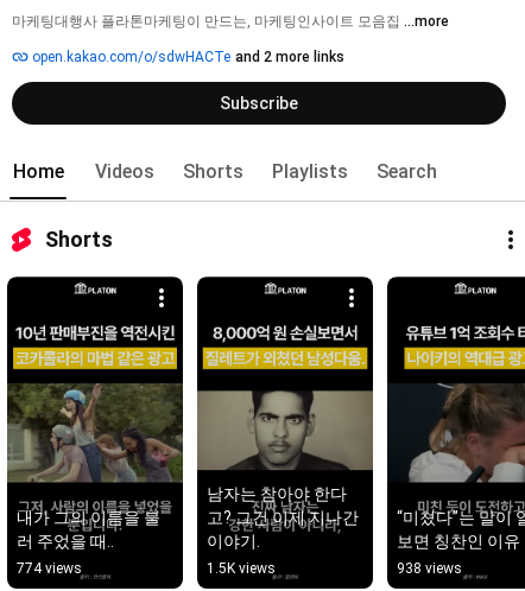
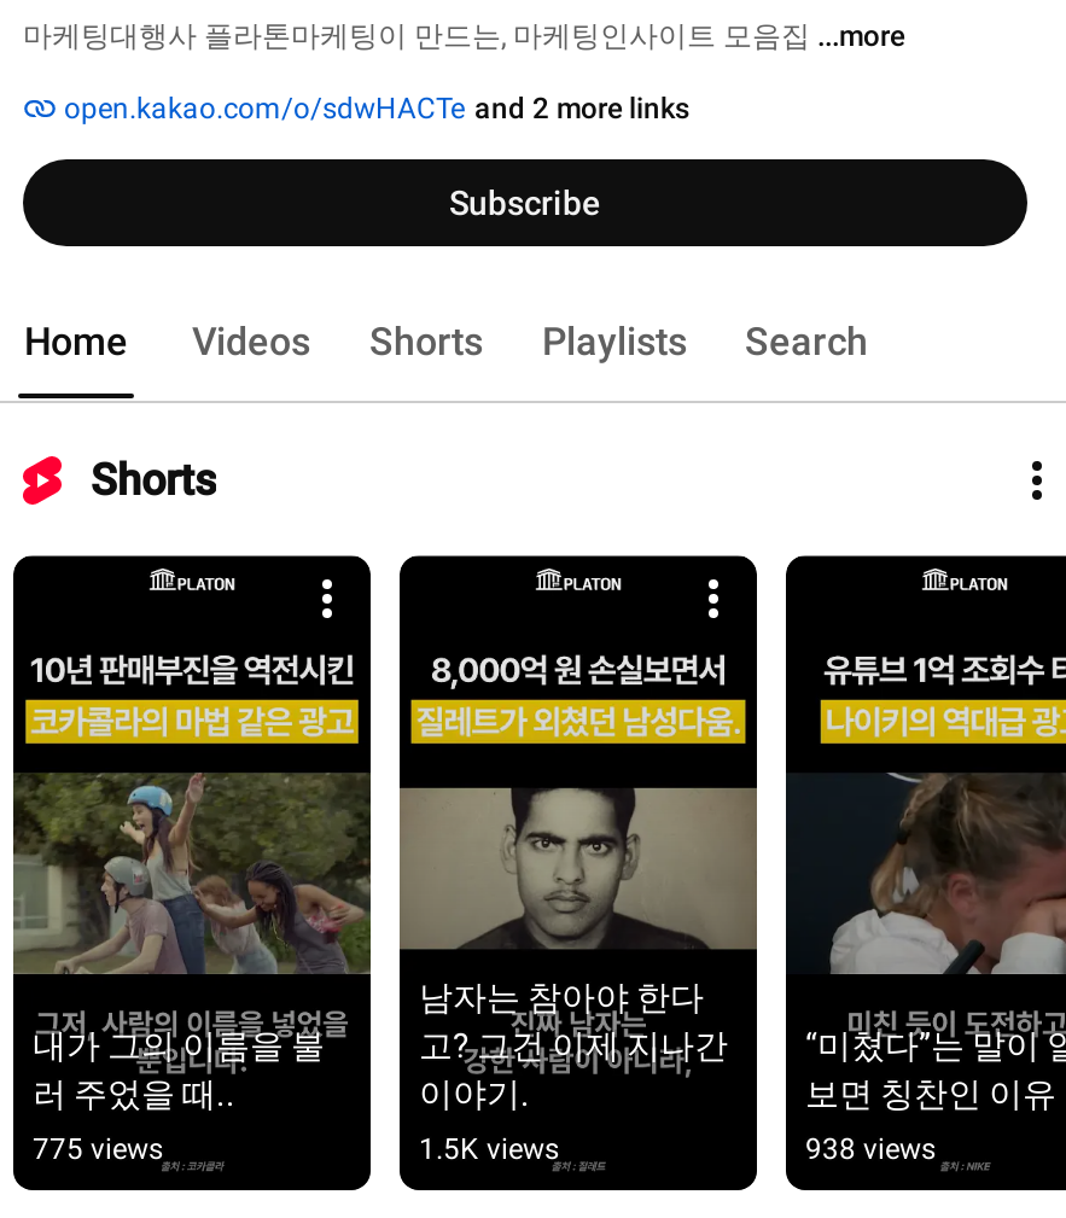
- 774 views
+ 775 views
